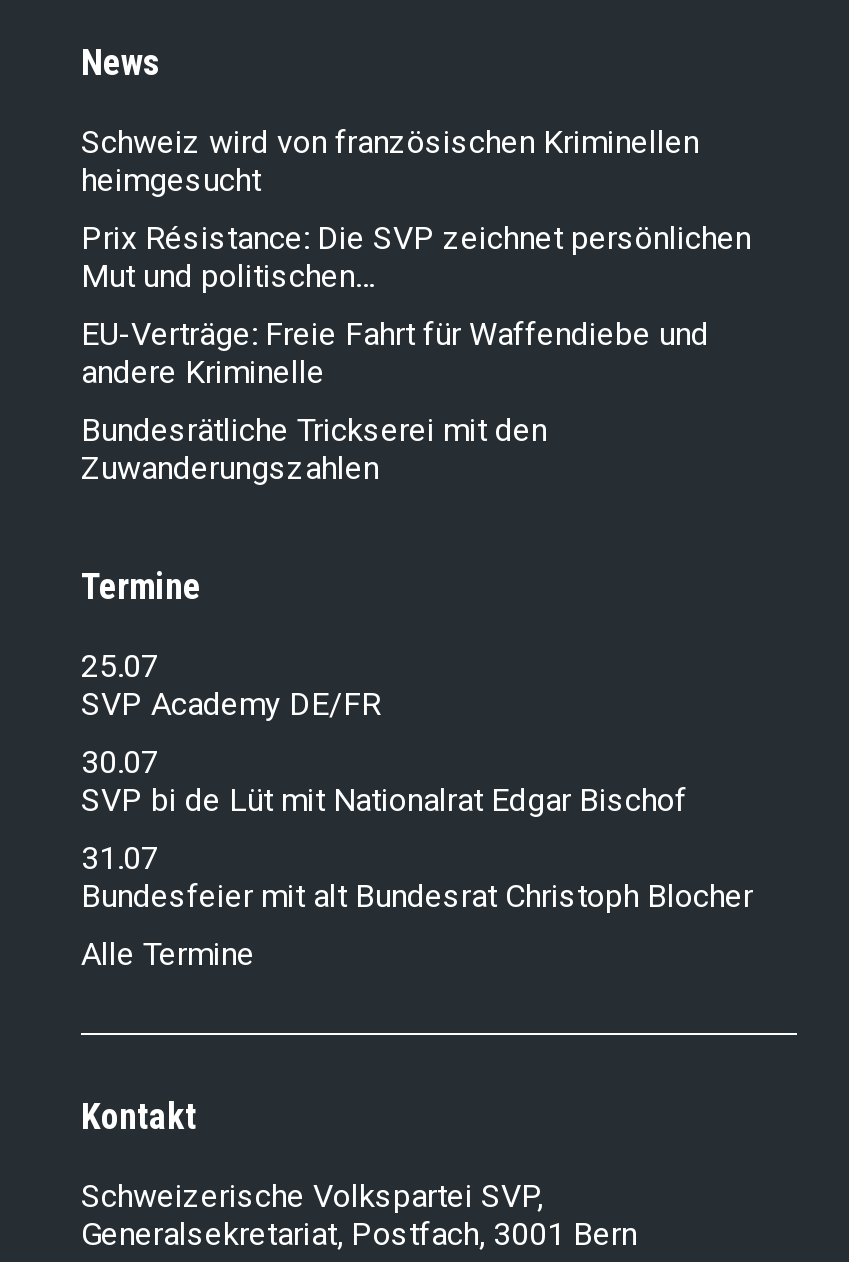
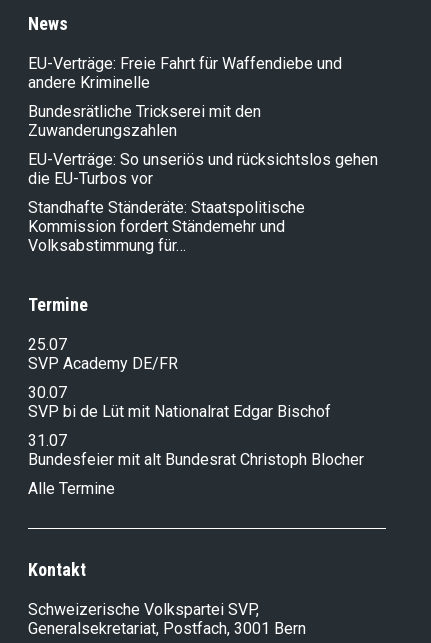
- Schweiz wird von französischen Kriminellen
- heimgesucht
- Prix Résistance: Die SVP zeichnet persönlichen
- Mut und politischen…

moved up: EU-Verträge: Freie Fahrt für Waffendiebe und | andere Kriminelle | Bundesrätliche Trickserei mit den | Zuwanderungszahlen

+ EU-Verträge: So unseriös und rücksichtslos gehen
+ die EU-Turbos vor
+ Standhafte Ständeräte: Staatspolitische
+ Kommission fordert Ständemehr und
+ Volksabstimmung für…
